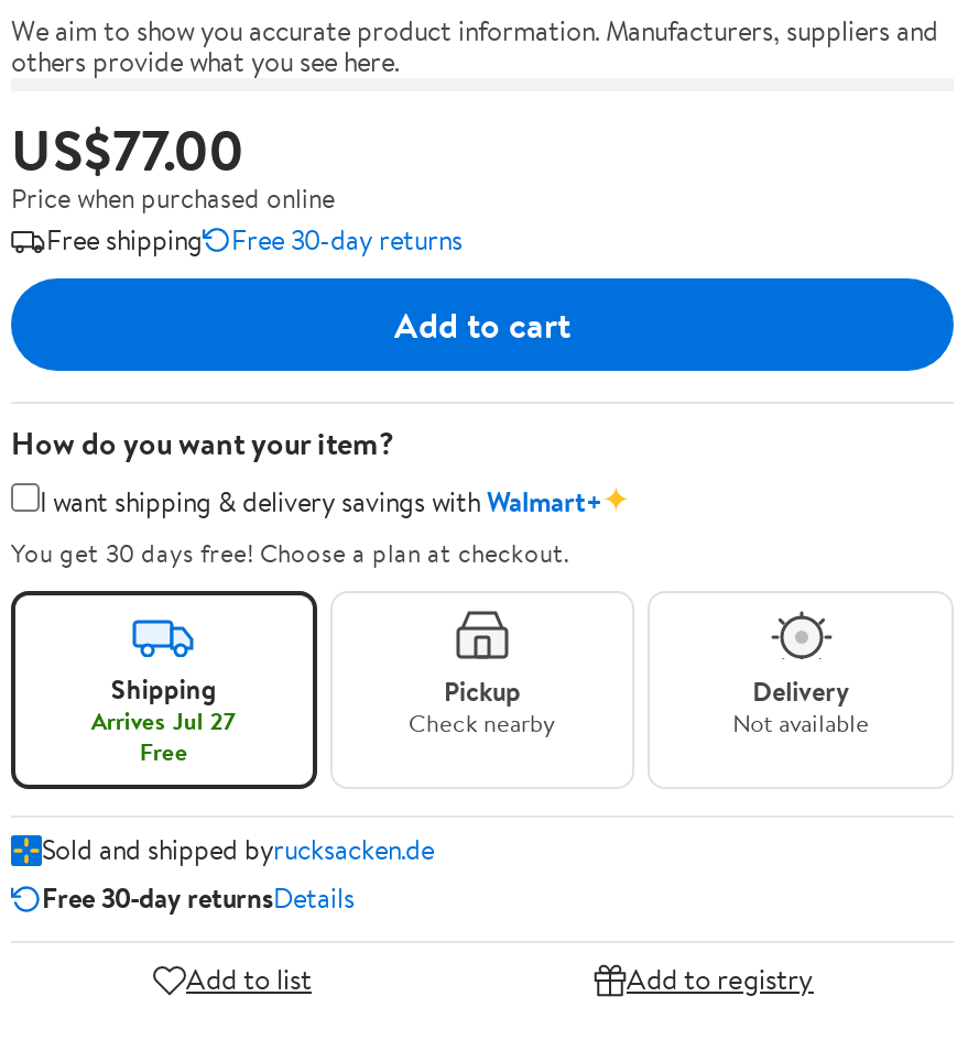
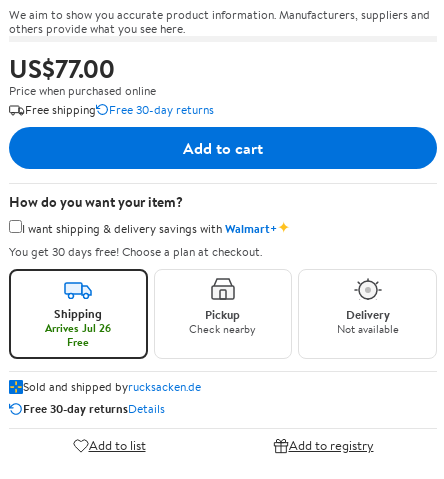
- Arrives Jul 27
+ Arrives Jul 26
